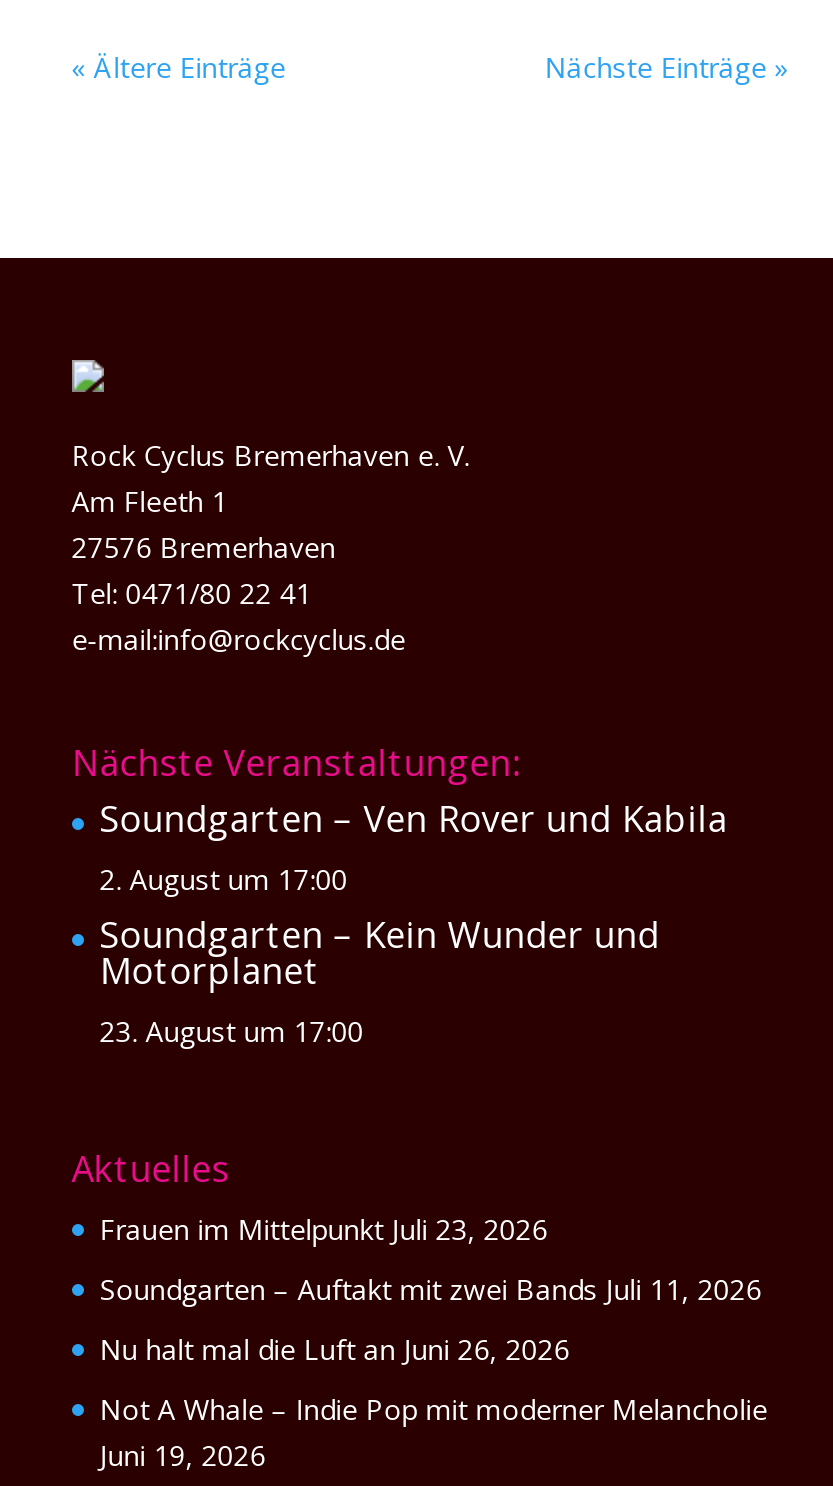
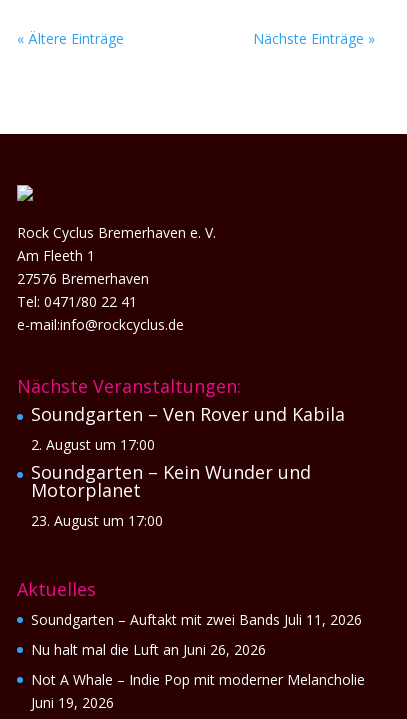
- Frauen im Mittelpunkt Juli 23, 2026
